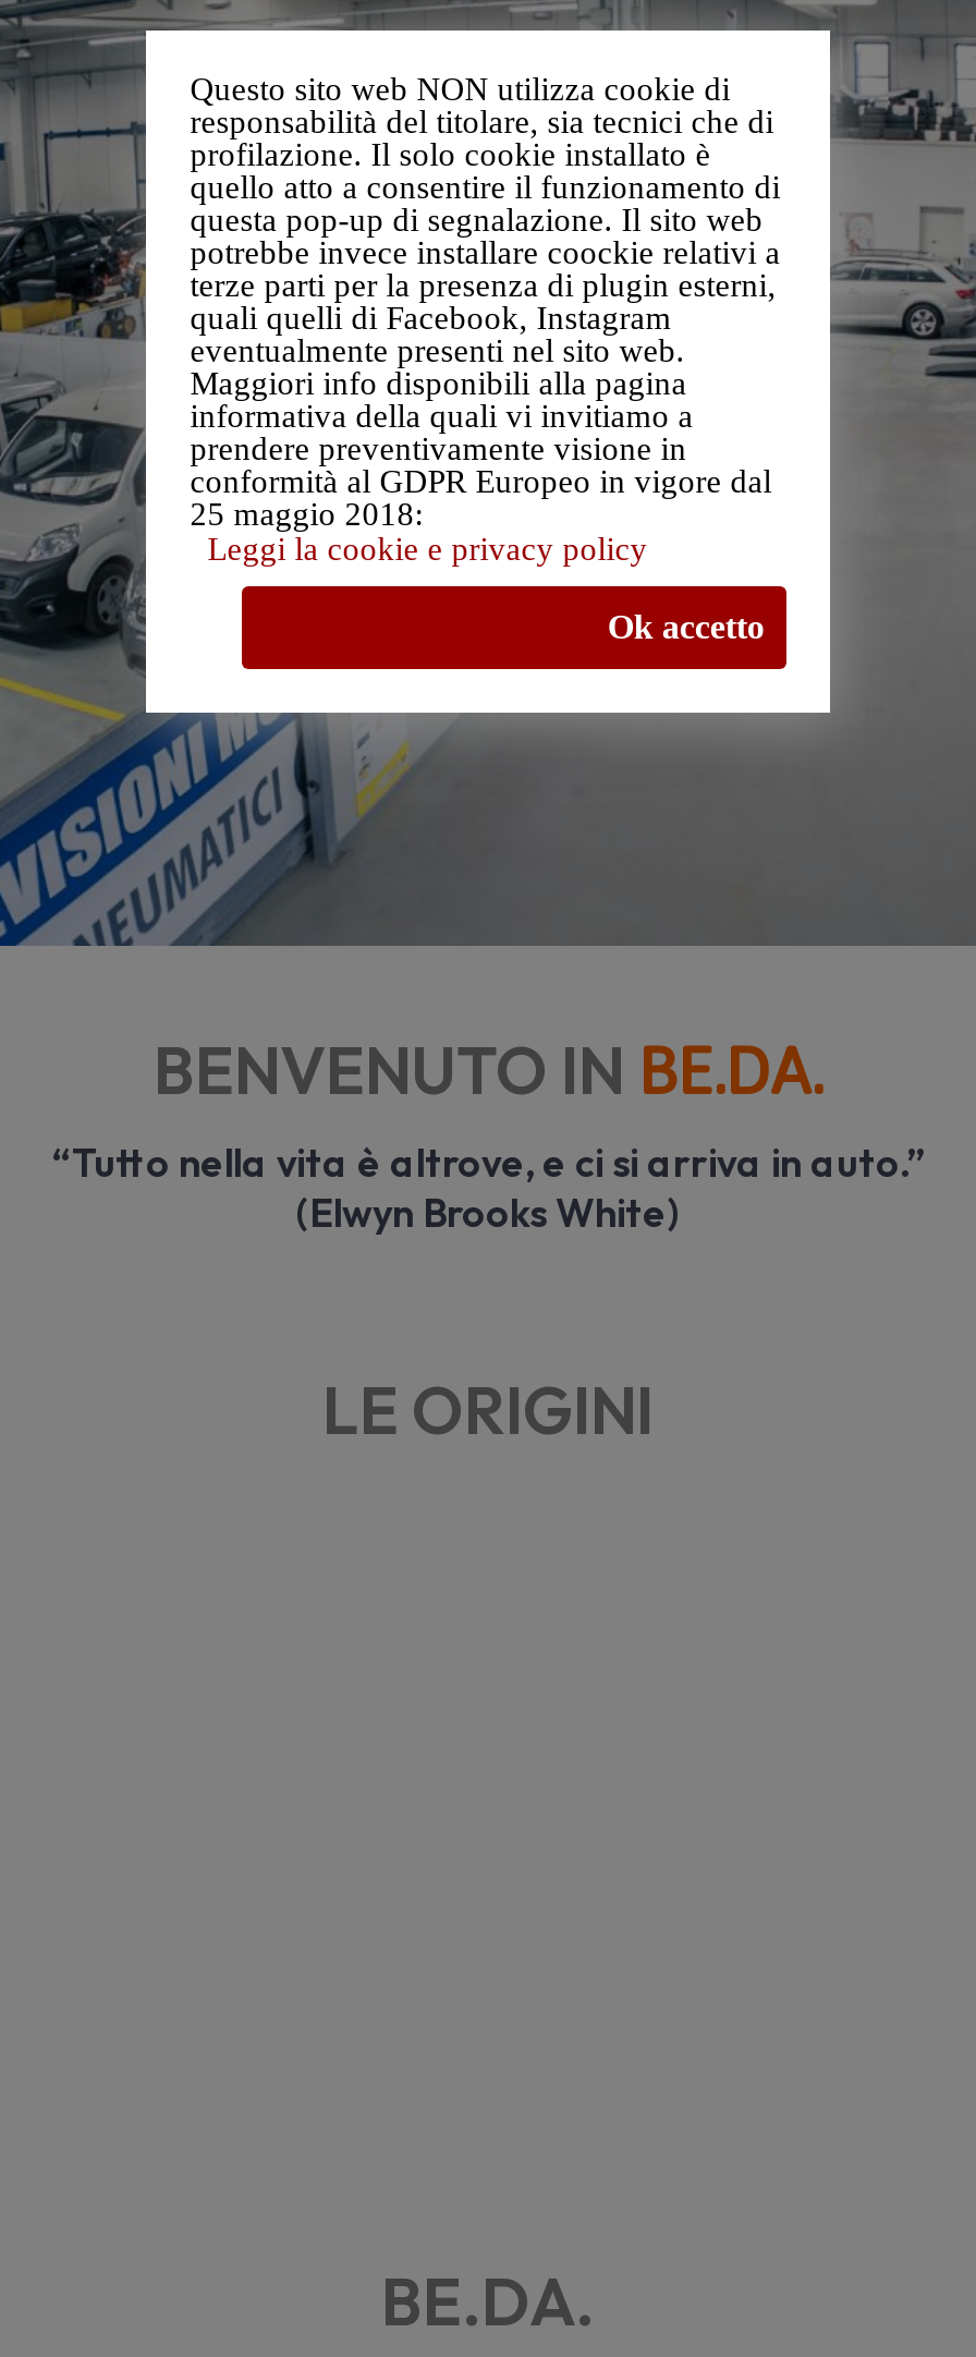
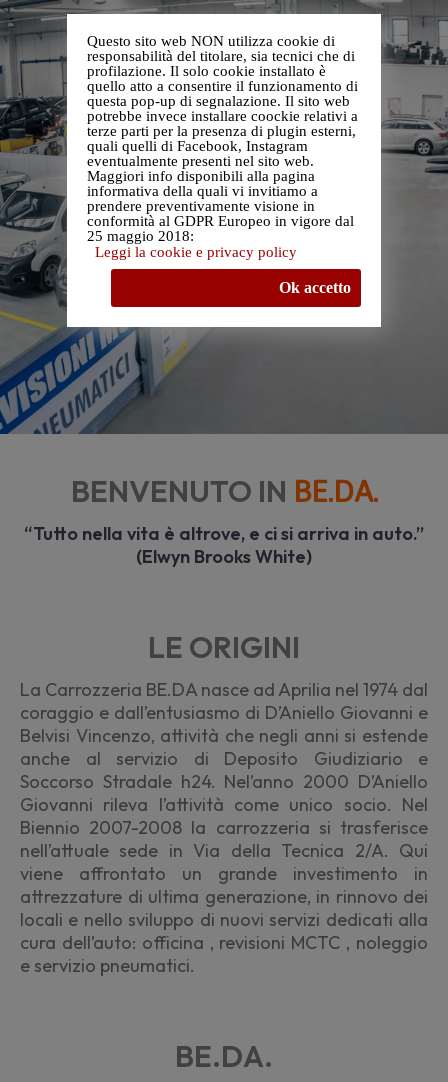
+ La Carrozzeria BE.DA nasce ad Aprilia nel 1974 dal
+ coraggio e dall’entusiasmo di D’Aniello Giovanni e
+ Belvisi Vincenzo, attività che negli anni si estende
+ anche al servizio di Deposito Giudiziario e
+ Soccorso Stradale h24. Nel’anno 2000 D’Aniello
+ Giovanni rileva l’attività come unico socio. Nel
+ Biennio 2007-2008 la carrozzeria si trasferisce
+ nell’attuale sede in Via della Tecnica 2/A. Qui
+ viene affrontato un grande investimento in
+ attrezzature di ultima generazione, in rinnovo dei
+ locali e nello sviluppo di nuovi servizi dedicati alla
+ cura dell’auto: officina , revisioni MCTC , noleggio
+ e servizio pneumatici.
